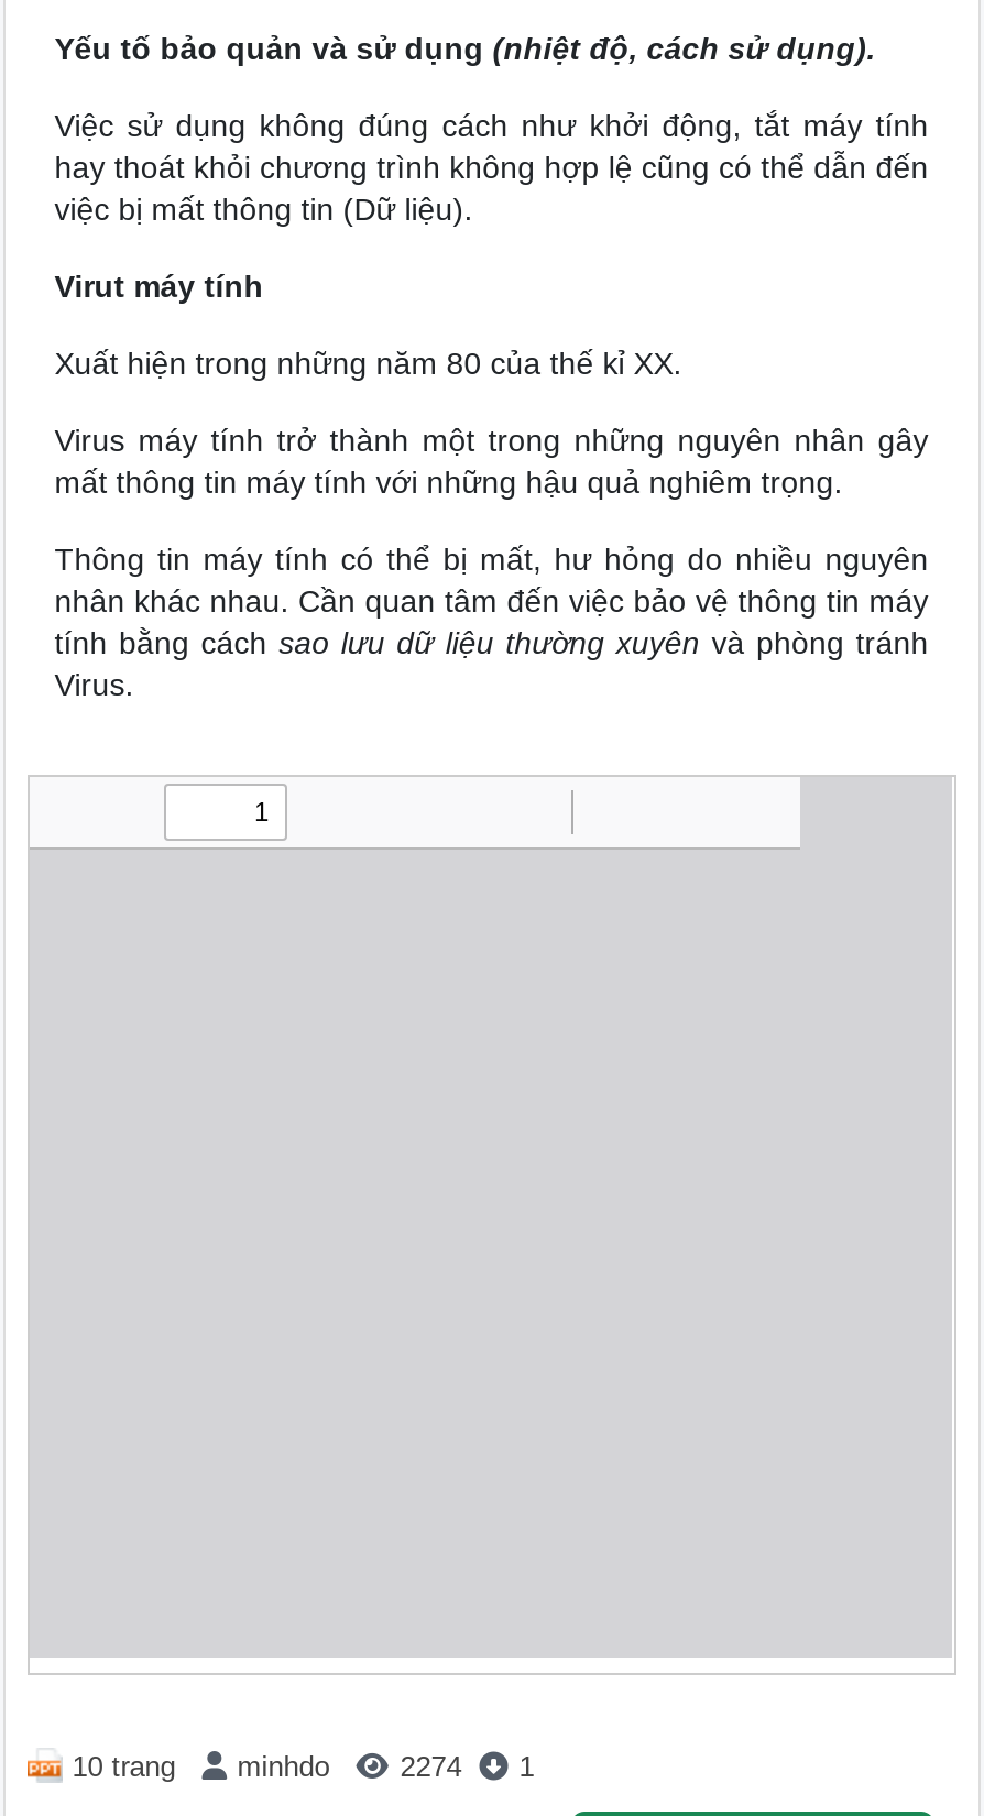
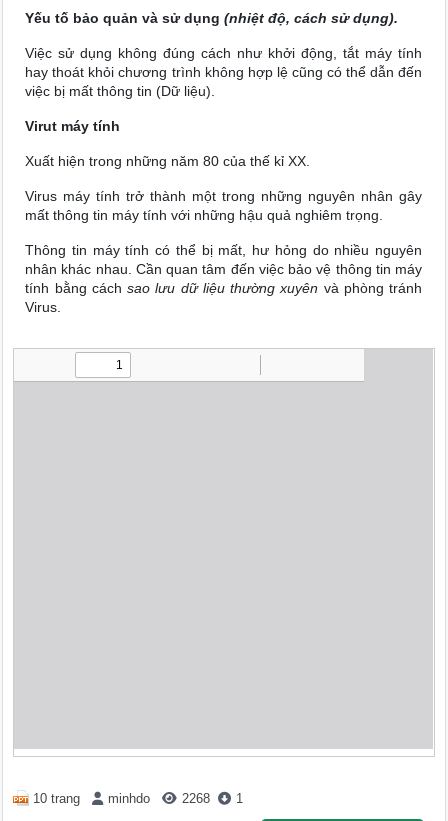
- 2274 1
+ 2268 1
